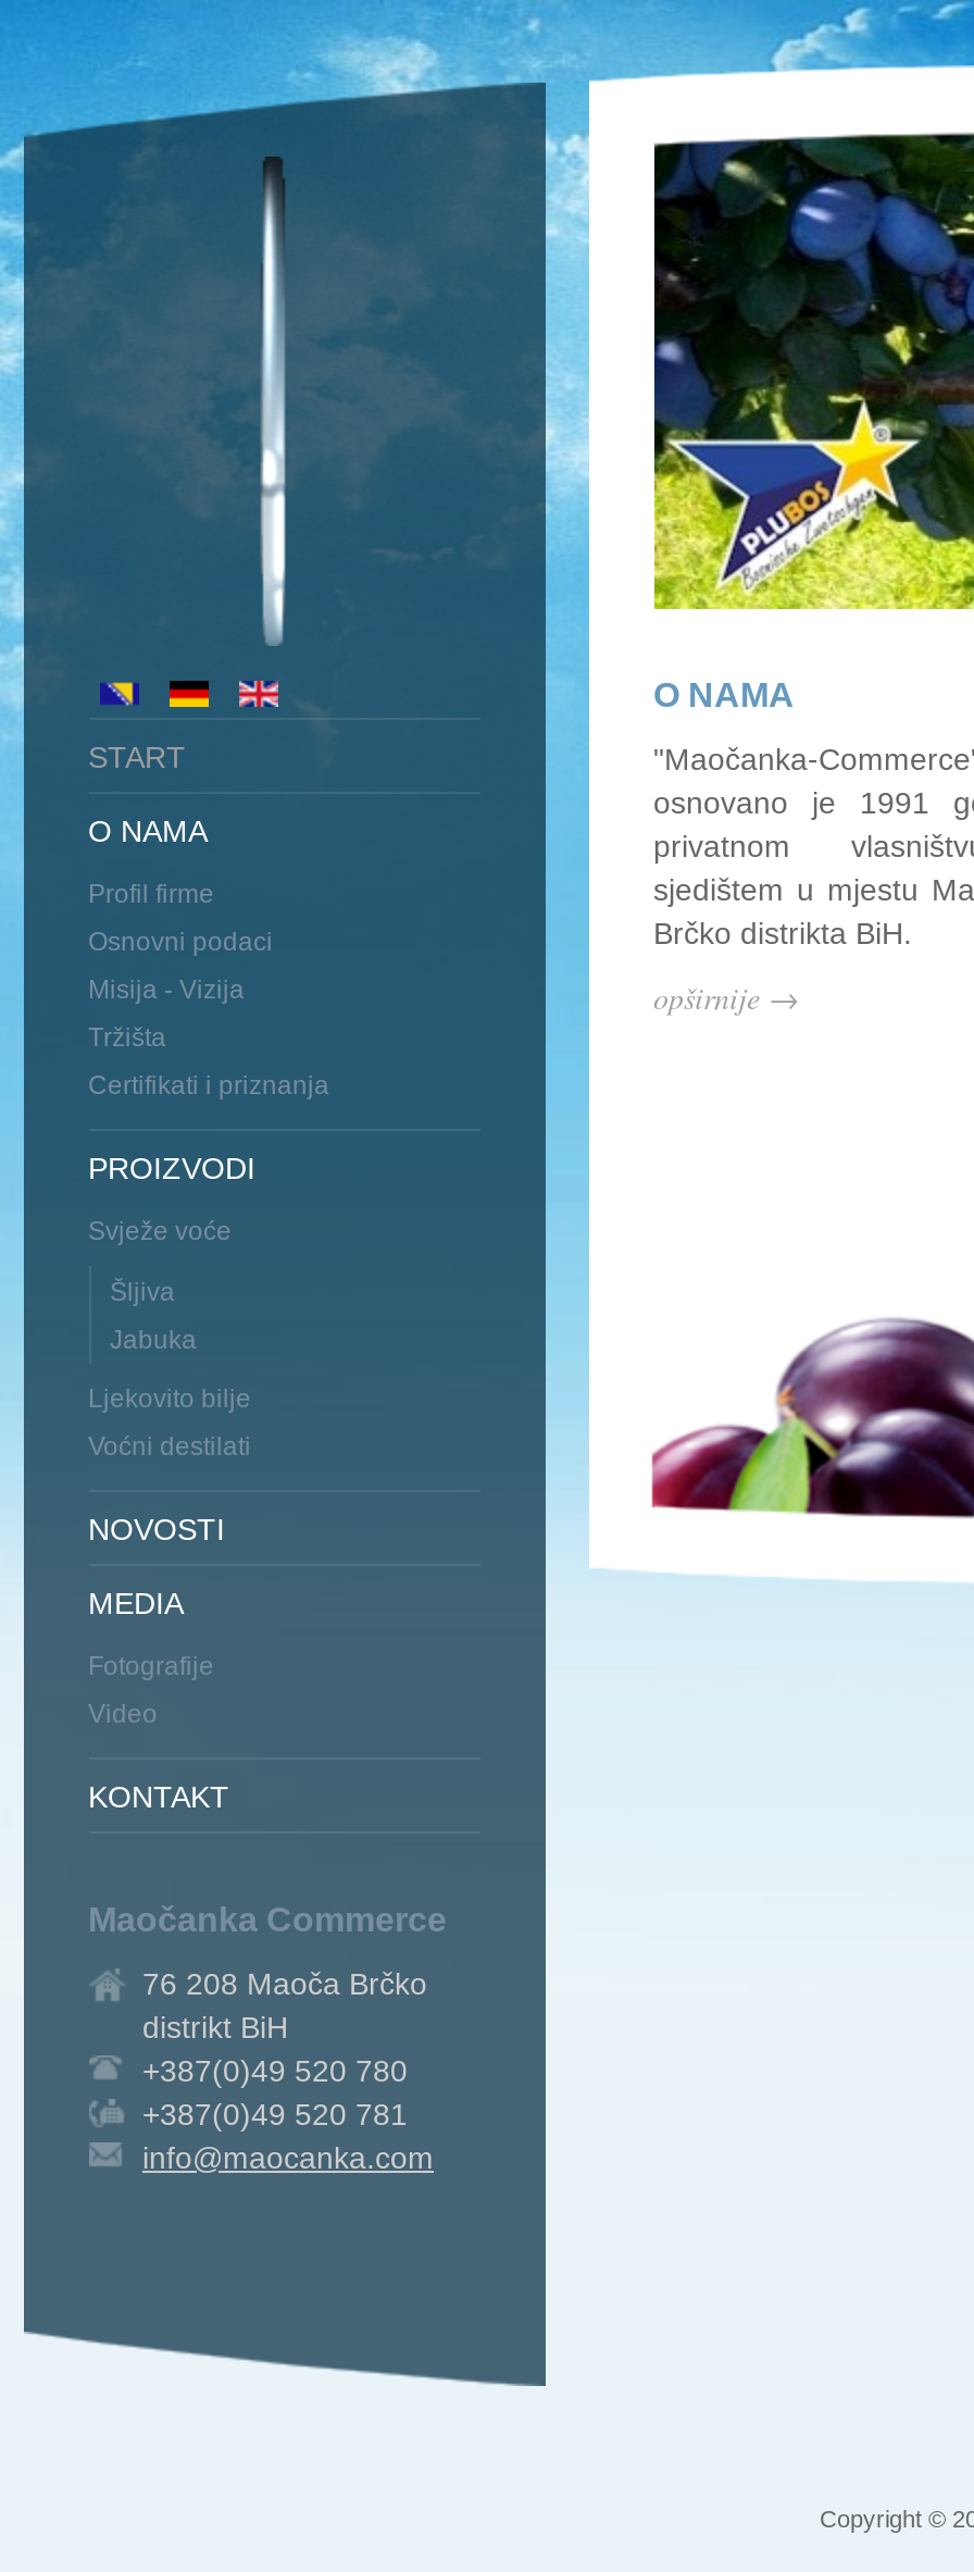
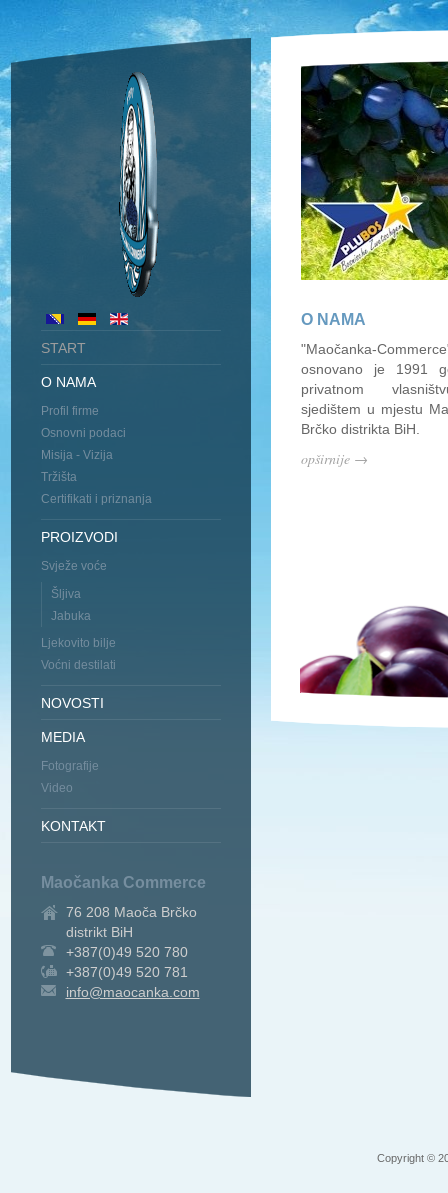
- [image]
+ [image]
